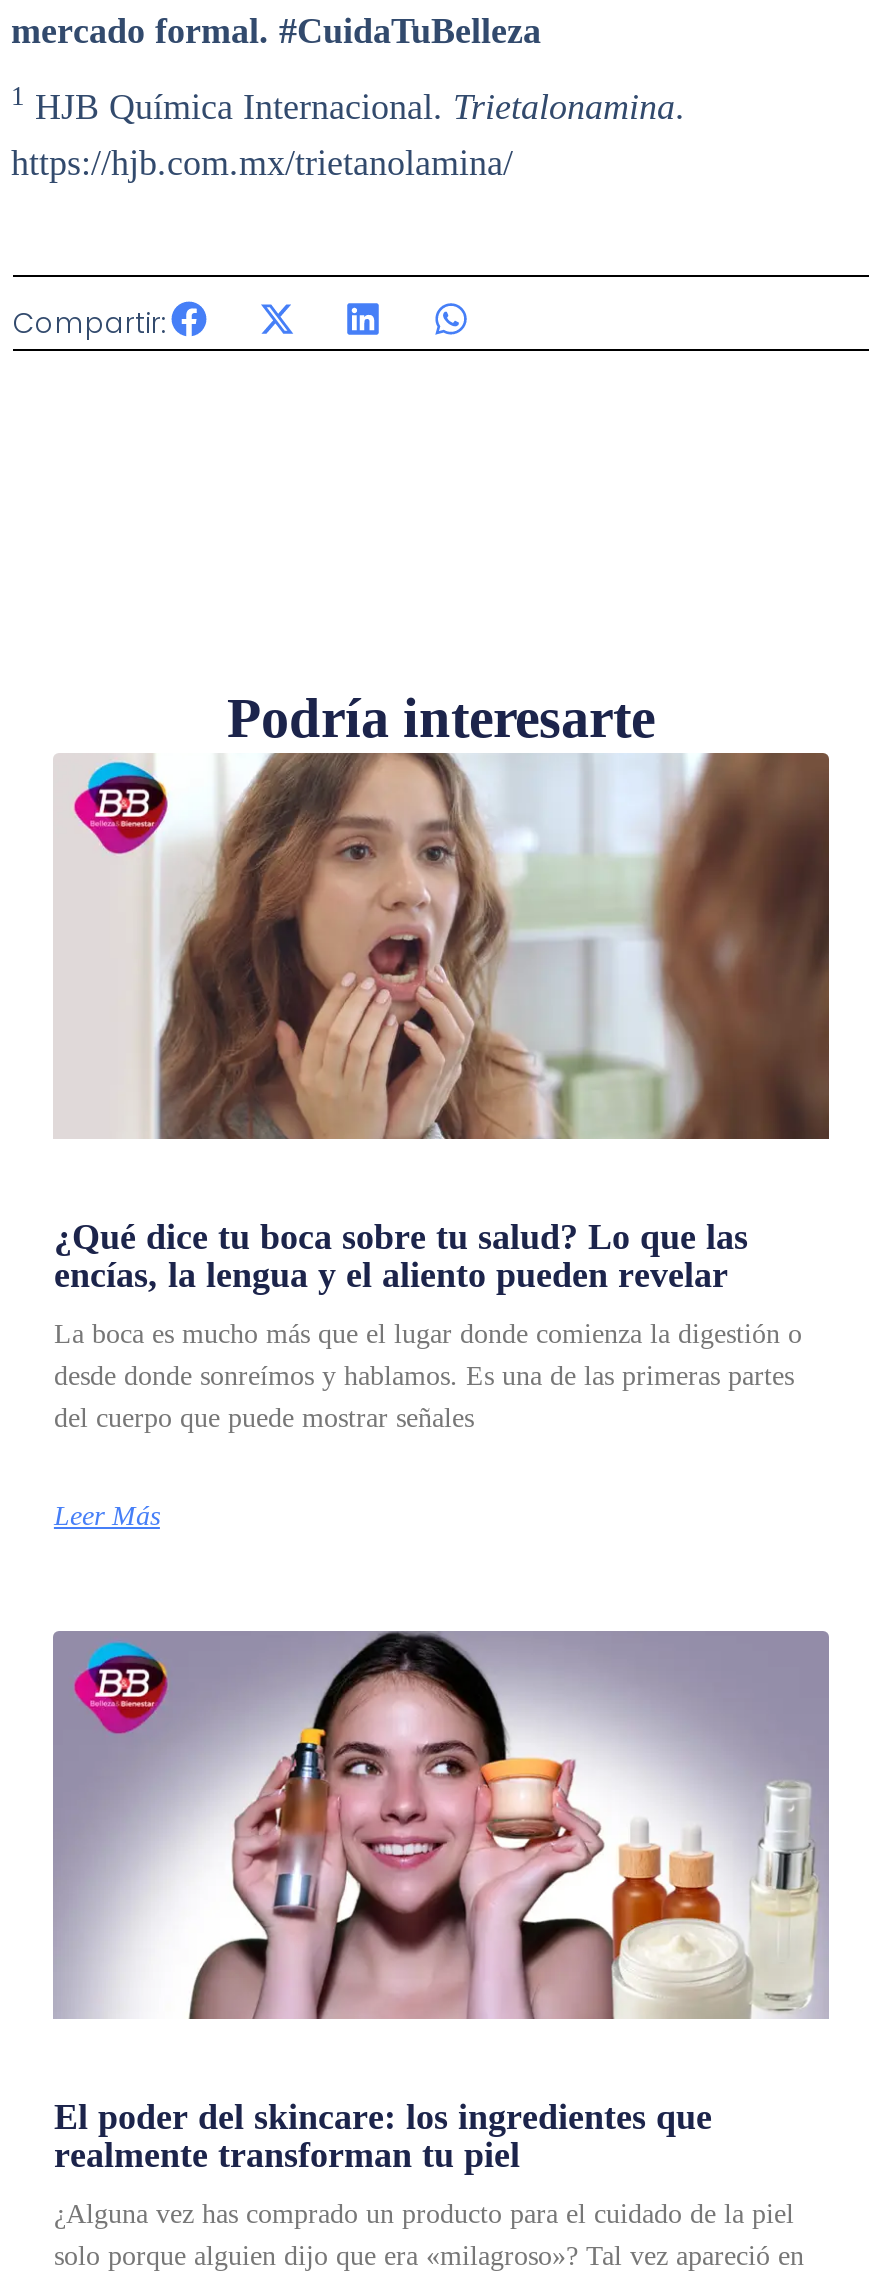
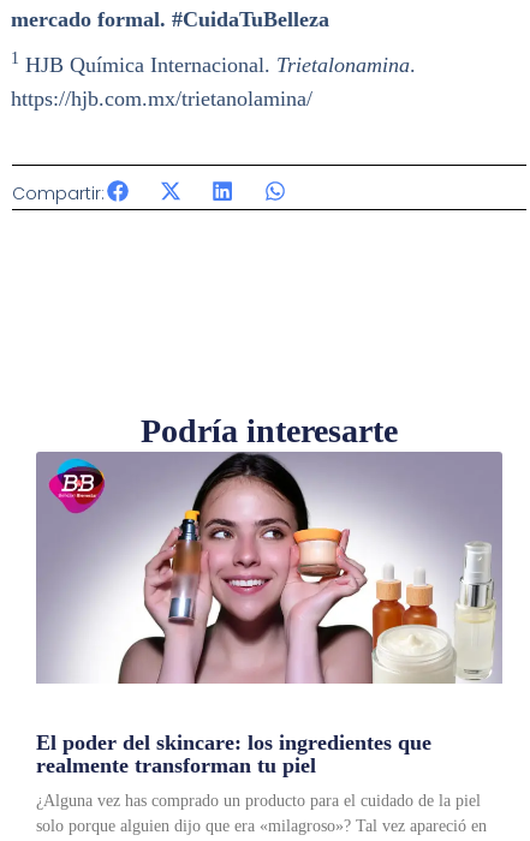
- [image]
- ¿Qué dice tu boca sobre tu salud? Lo que las
- encías, la lengua y el aliento pueden revelar
- La boca es mucho más que el lugar donde comienza la digestión o
- desde donde sonreímos y hablamos. Es una de las primeras partes
- del cuerpo que puede mostrar señales
- Leer Más
